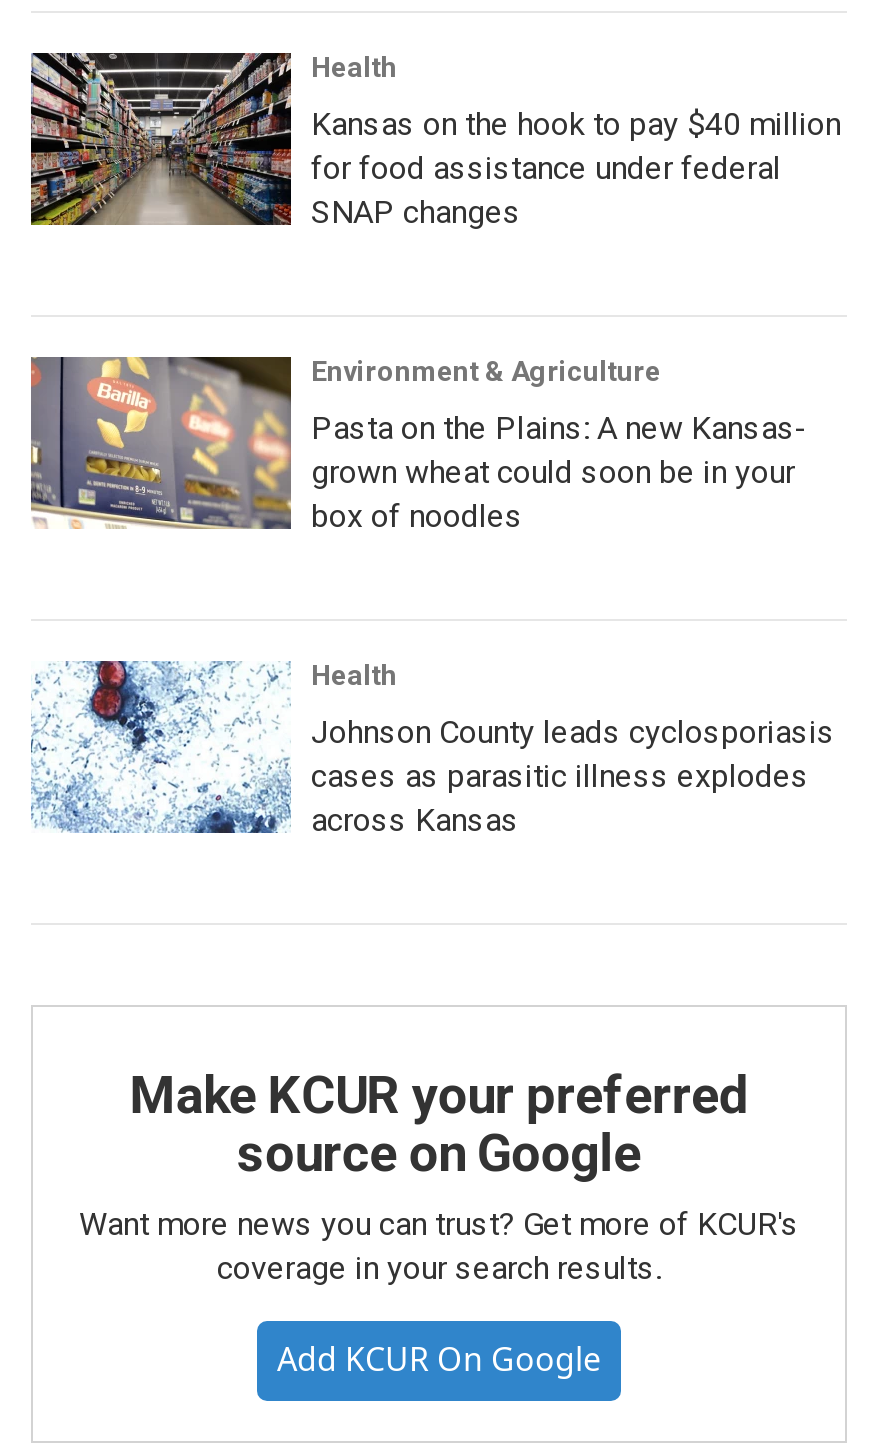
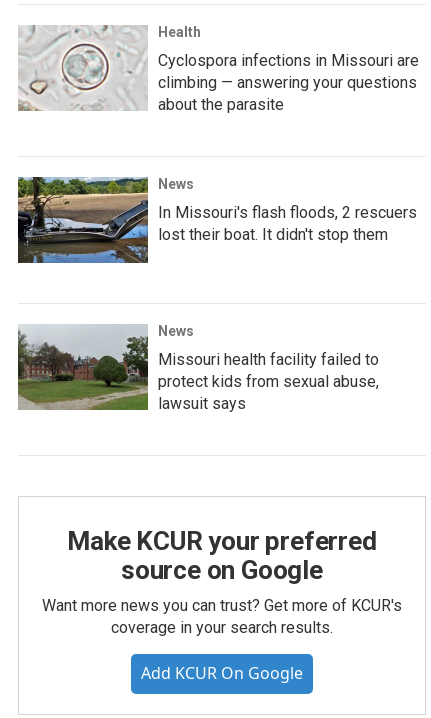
- [image]
- Kansas on the hook to pay $40 million
- for food assistance under federal
- SNAP changes
+ [image]
+ Cyclospora infections in Missouri are
+ climbing — answering your questions
+ about the parasite

- [image]
- Environment & Agriculture
+ [image]
+ News

- Pasta on the Plains: A new Kansas-
- grown wheat could soon be in your
- box of noodles
+ In Missouri's flash floods, 2 rescuers
+ lost their boat. It didn't stop them

- [image]
- Health
+ [image]
+ News

- Johnson County leads cyclosporiasis
- cases as parasitic illness explodes
- across Kansas
+ Missouri health facility failed to
+ protect kids from sexual abuse,
+ lawsuit says
